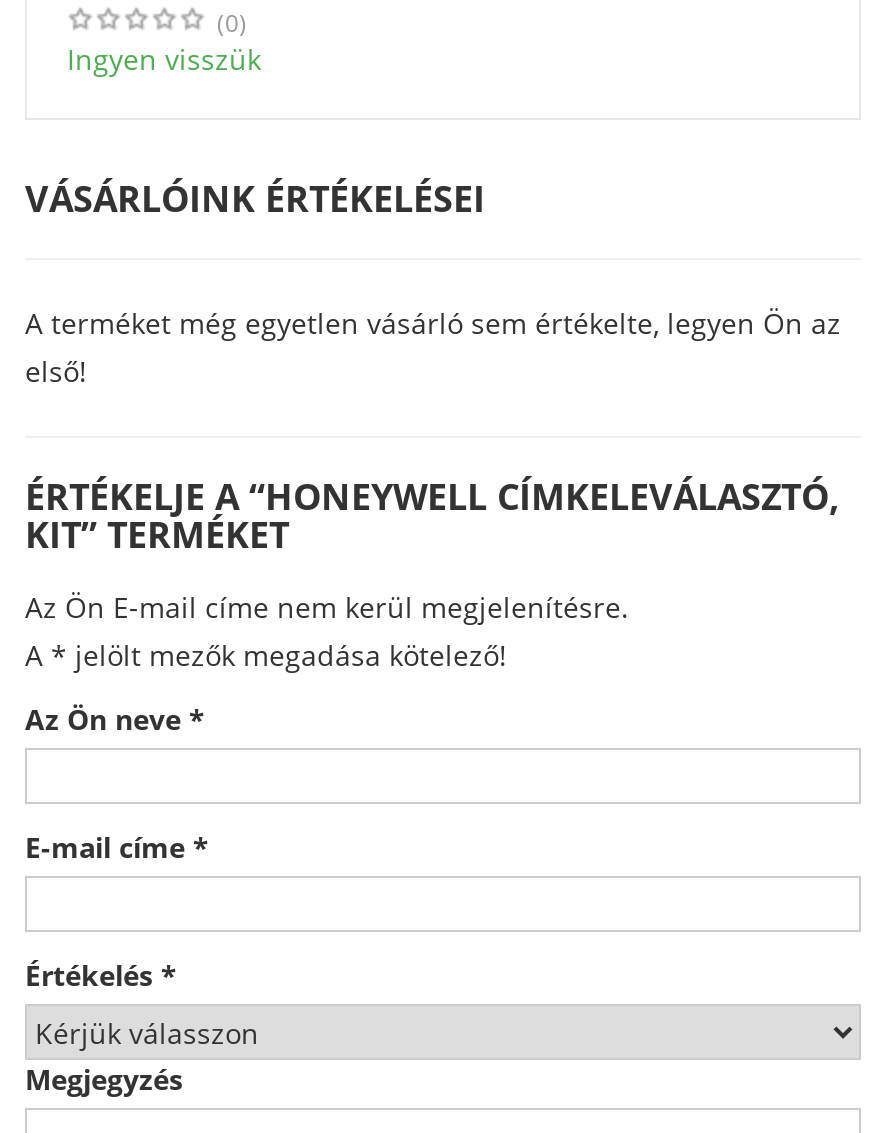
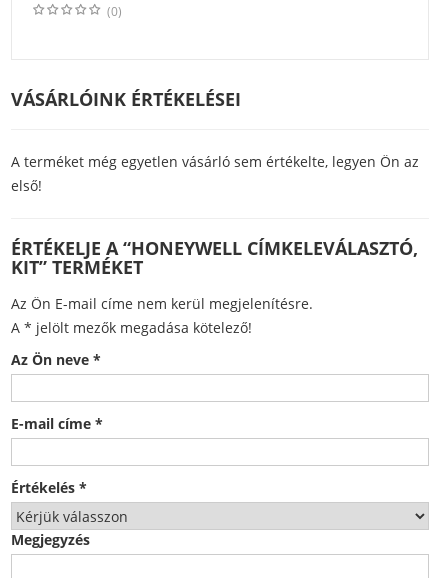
- Ingyen visszük
